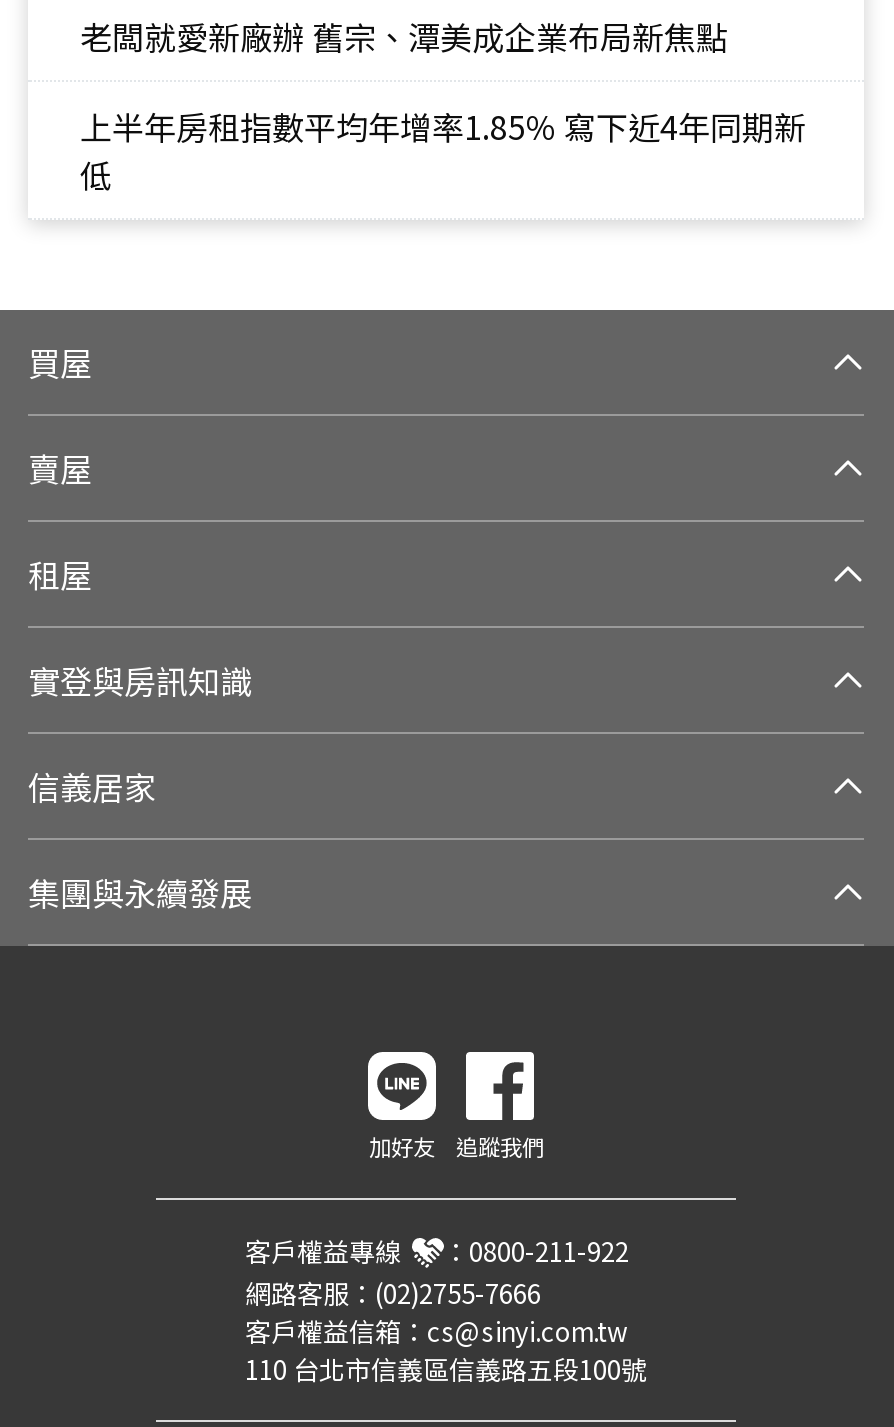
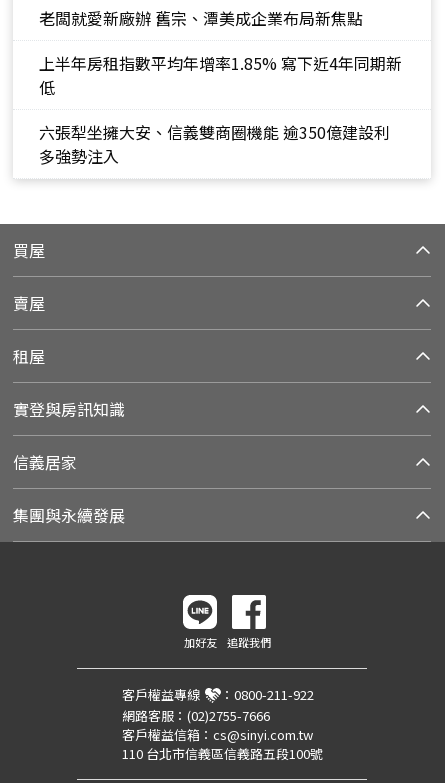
+ 六張犁坐擁大安、信義雙商圈機能 逾350億建設利
+ 多強勢注入
